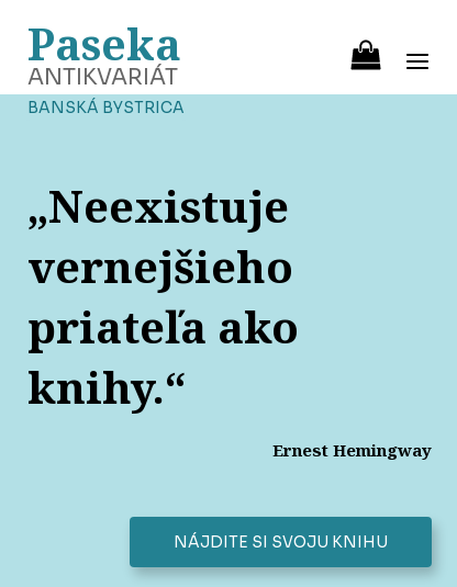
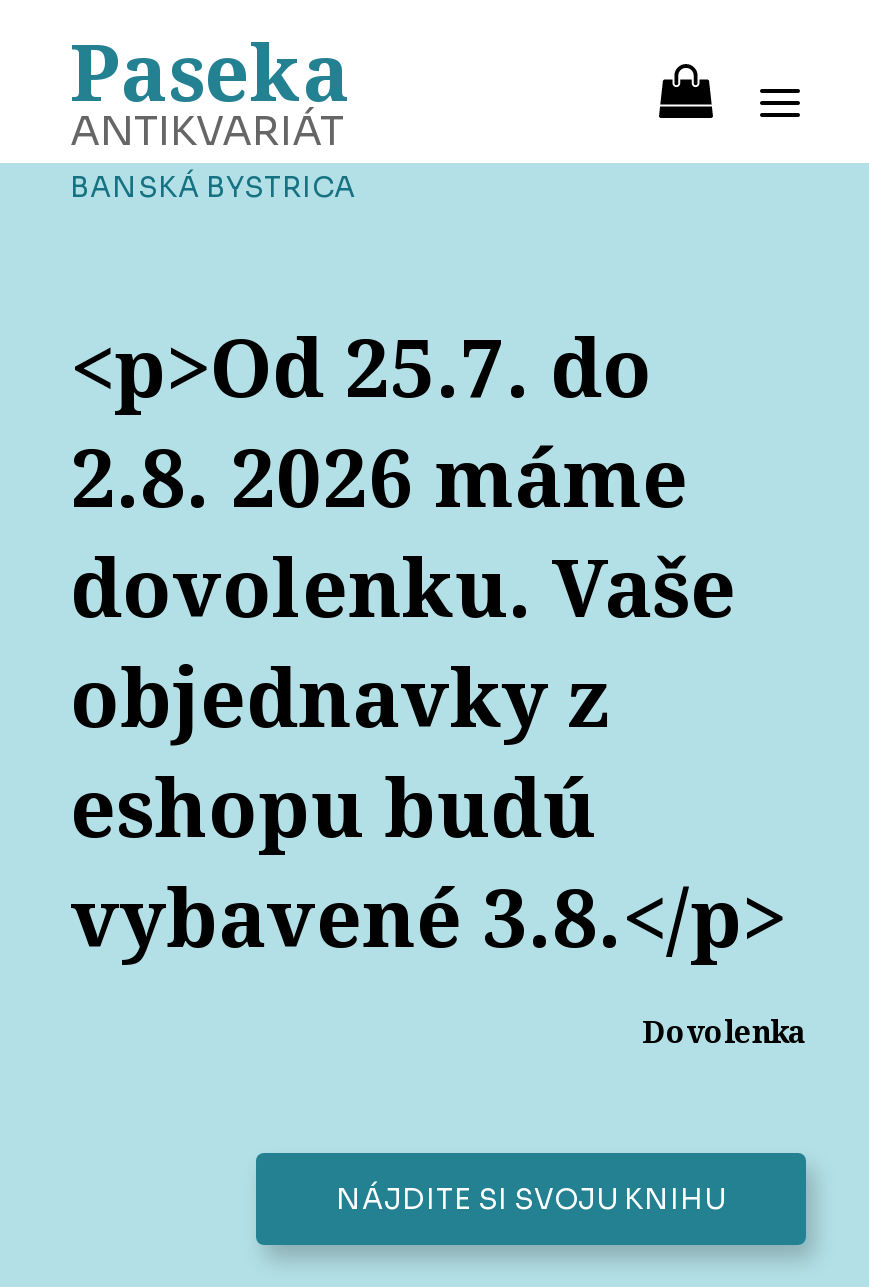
- „Neexistuje
- vernejšieho
- priateľa ako
- knihy.“
- Ernest Hemingway
+ <p>Od 25.7. do
+ 2.8. 2026 máme
+ dovolenku. Vaše
+ objednavky z
+ eshopu budú
+ vybavené 3.8.</p>
+ Dovolenka
